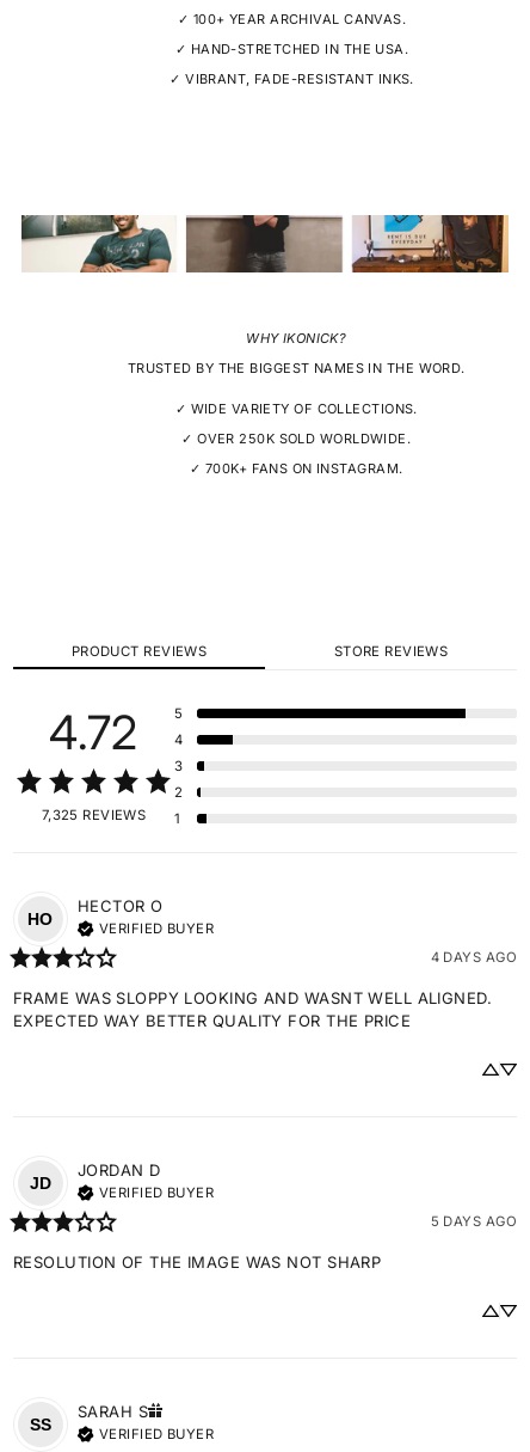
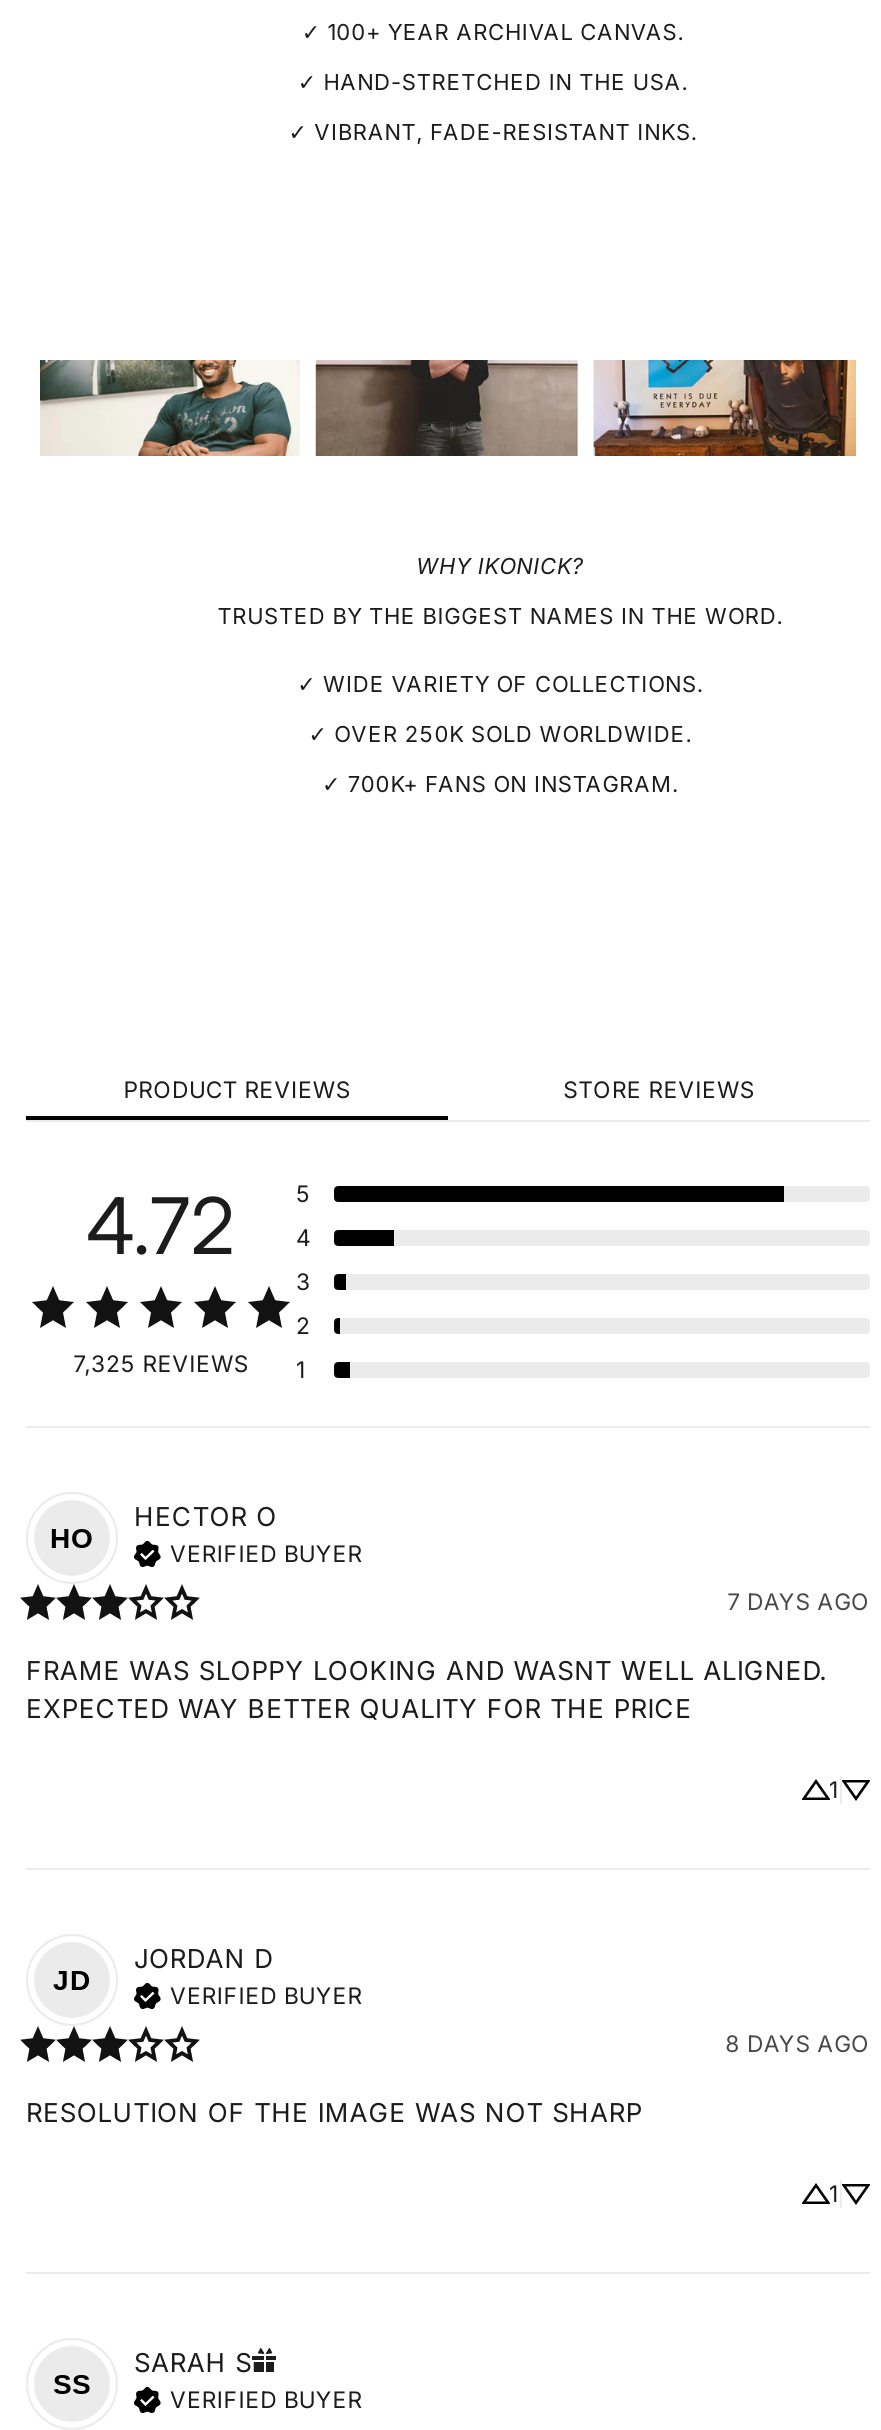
- 4 DAYS AGO
+ 7 DAYS AGO

+ 1

- 5 DAYS AGO
+ 8 DAYS AGO

+ 1
